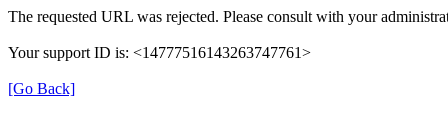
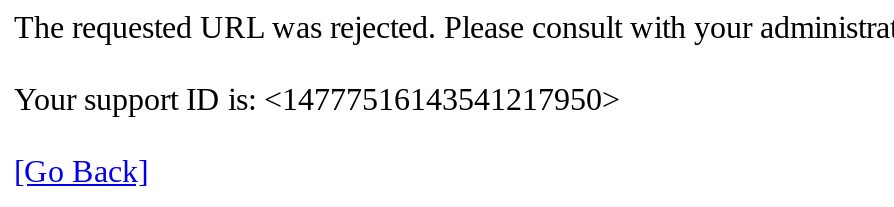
- Your support ID is: <14777516143263747761>
+ Your support ID is: <14777516143541217950>
